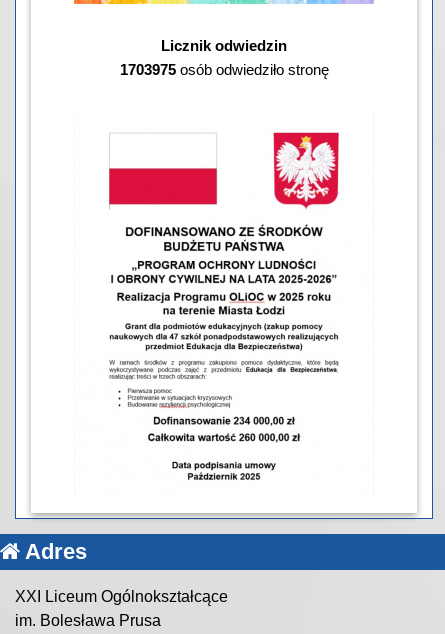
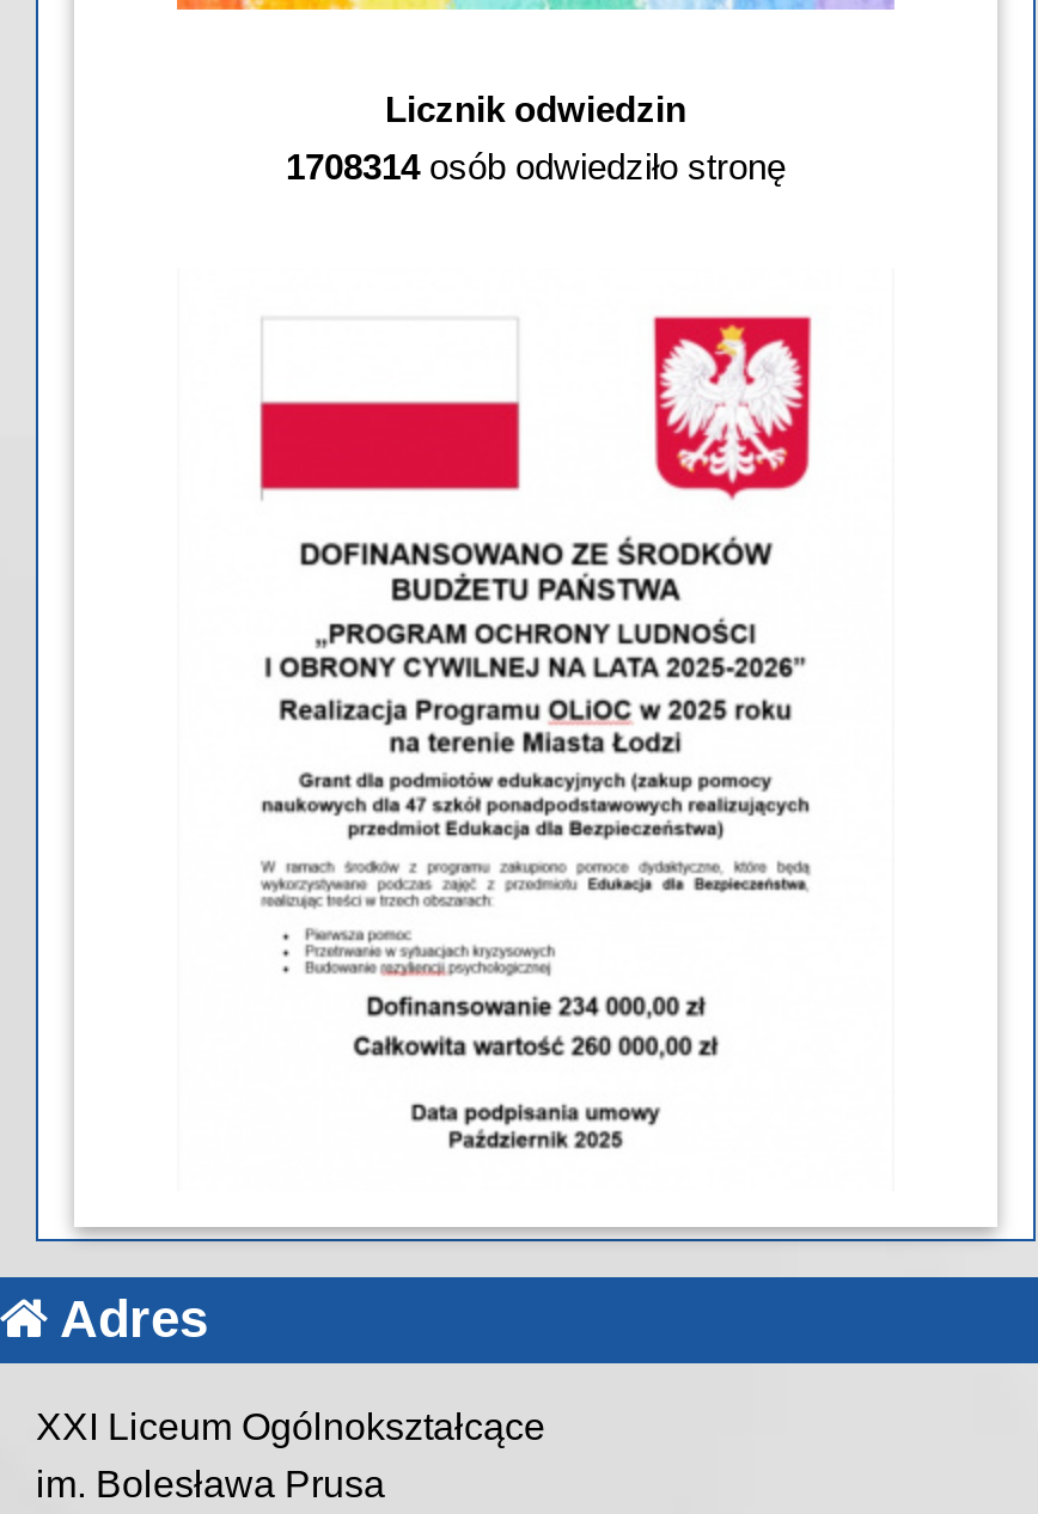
- 1703975 osób odwiedziło stronę
+ 1708314 osób odwiedziło stronę
